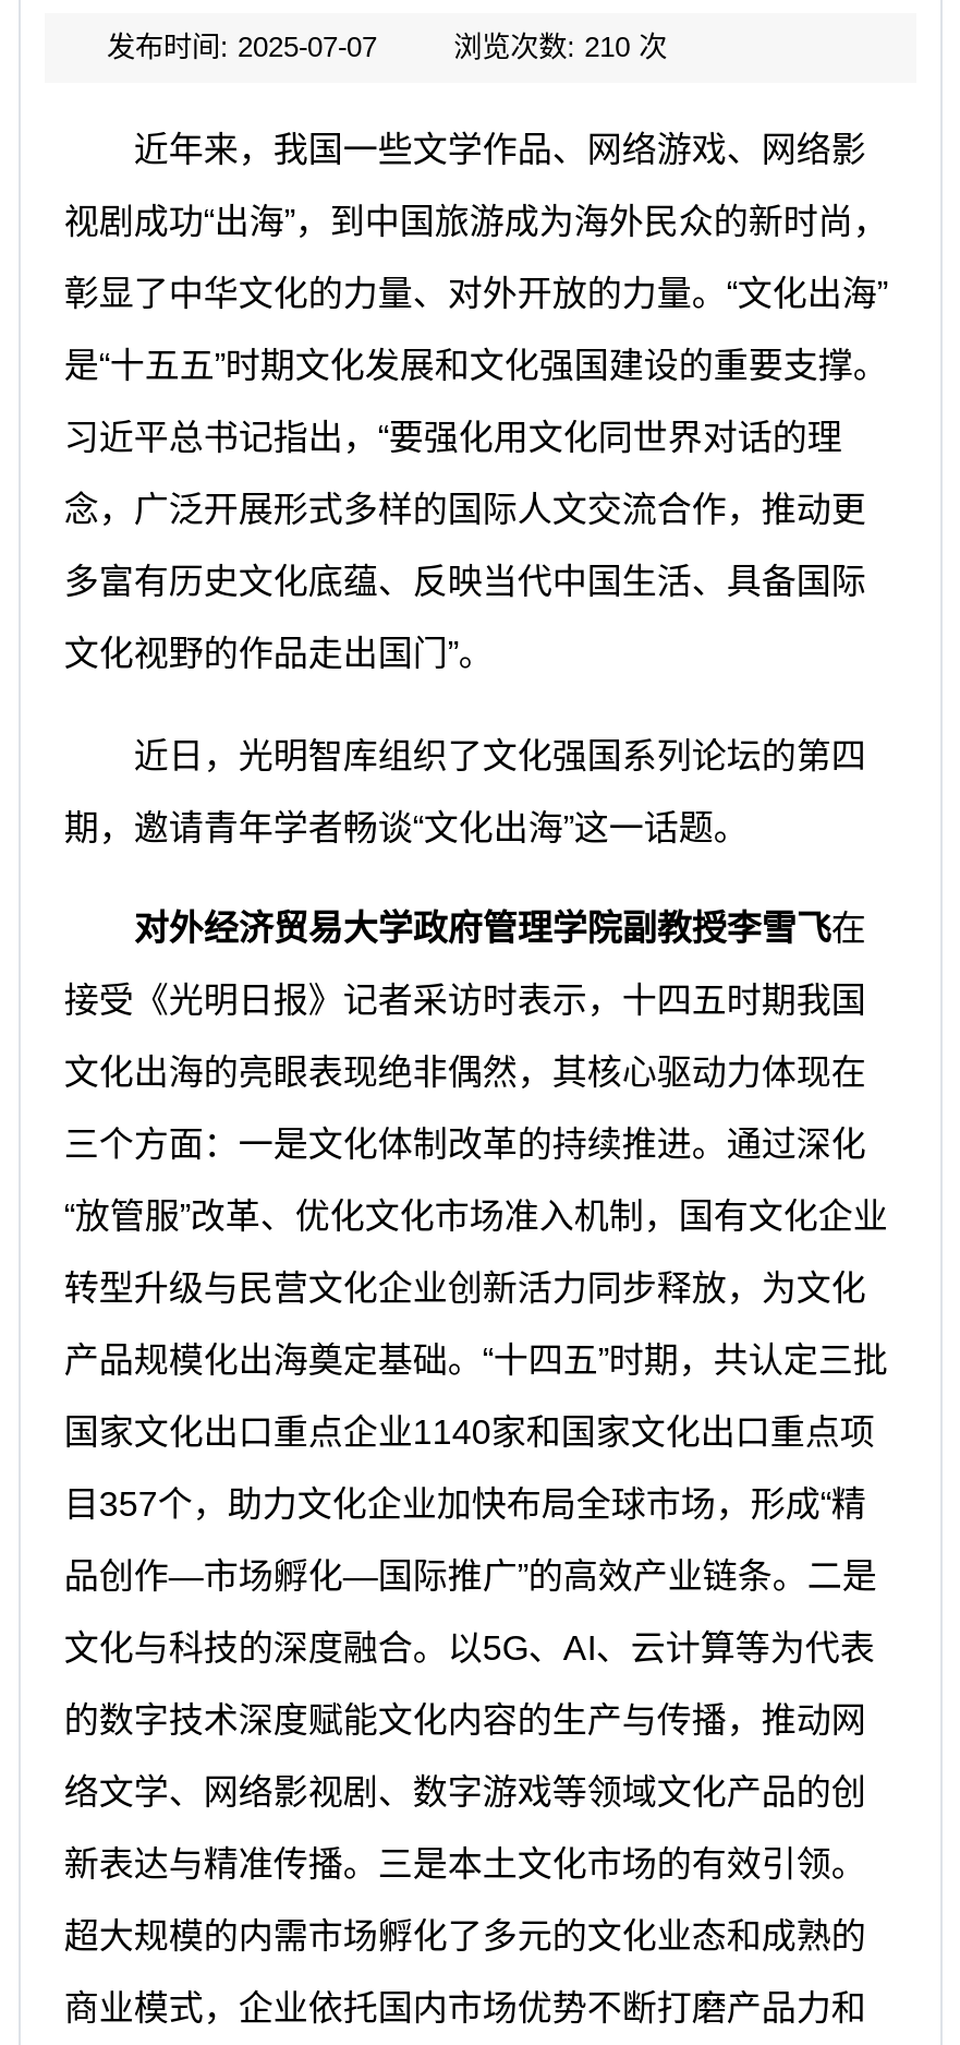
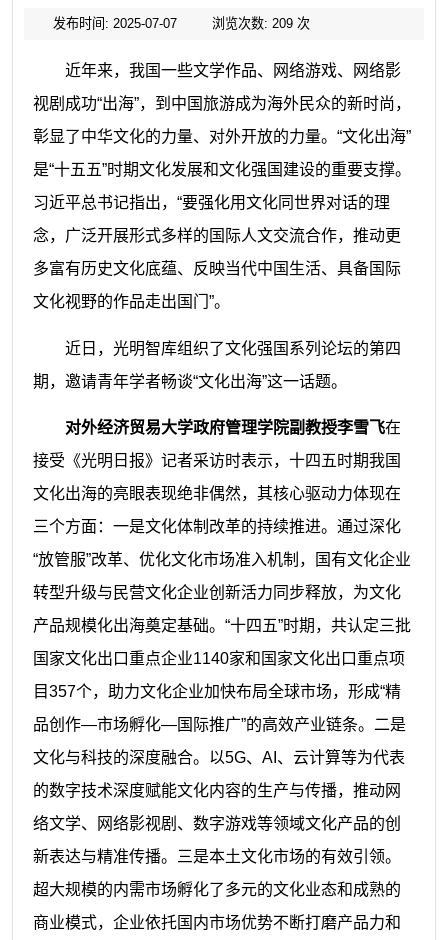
- 浏览次数: 210次
+ 浏览次数: 209次
